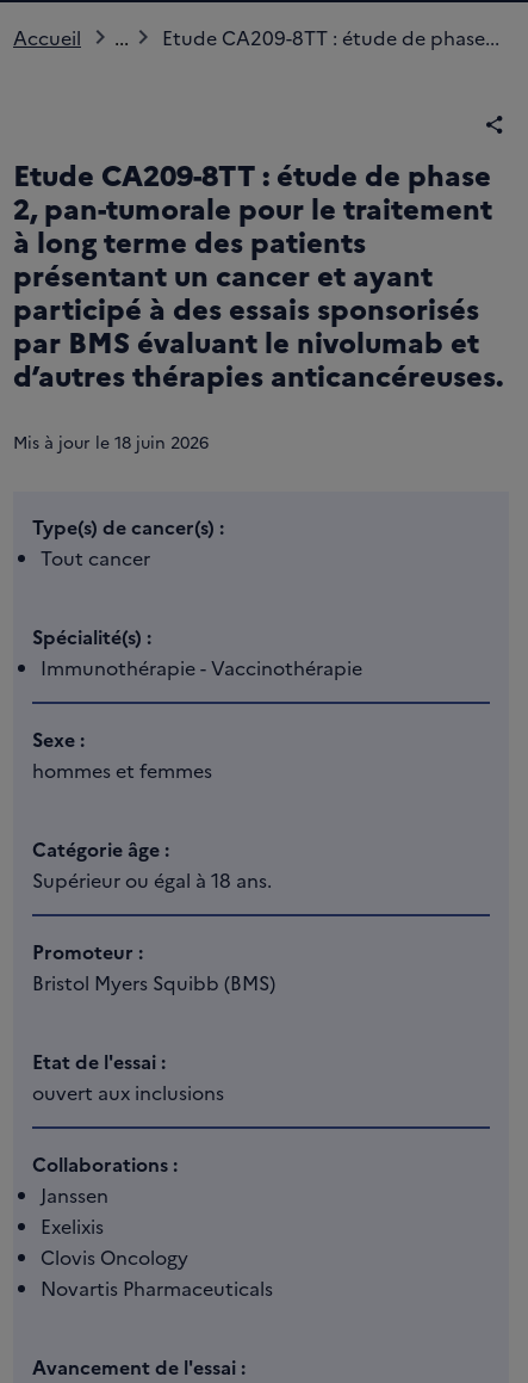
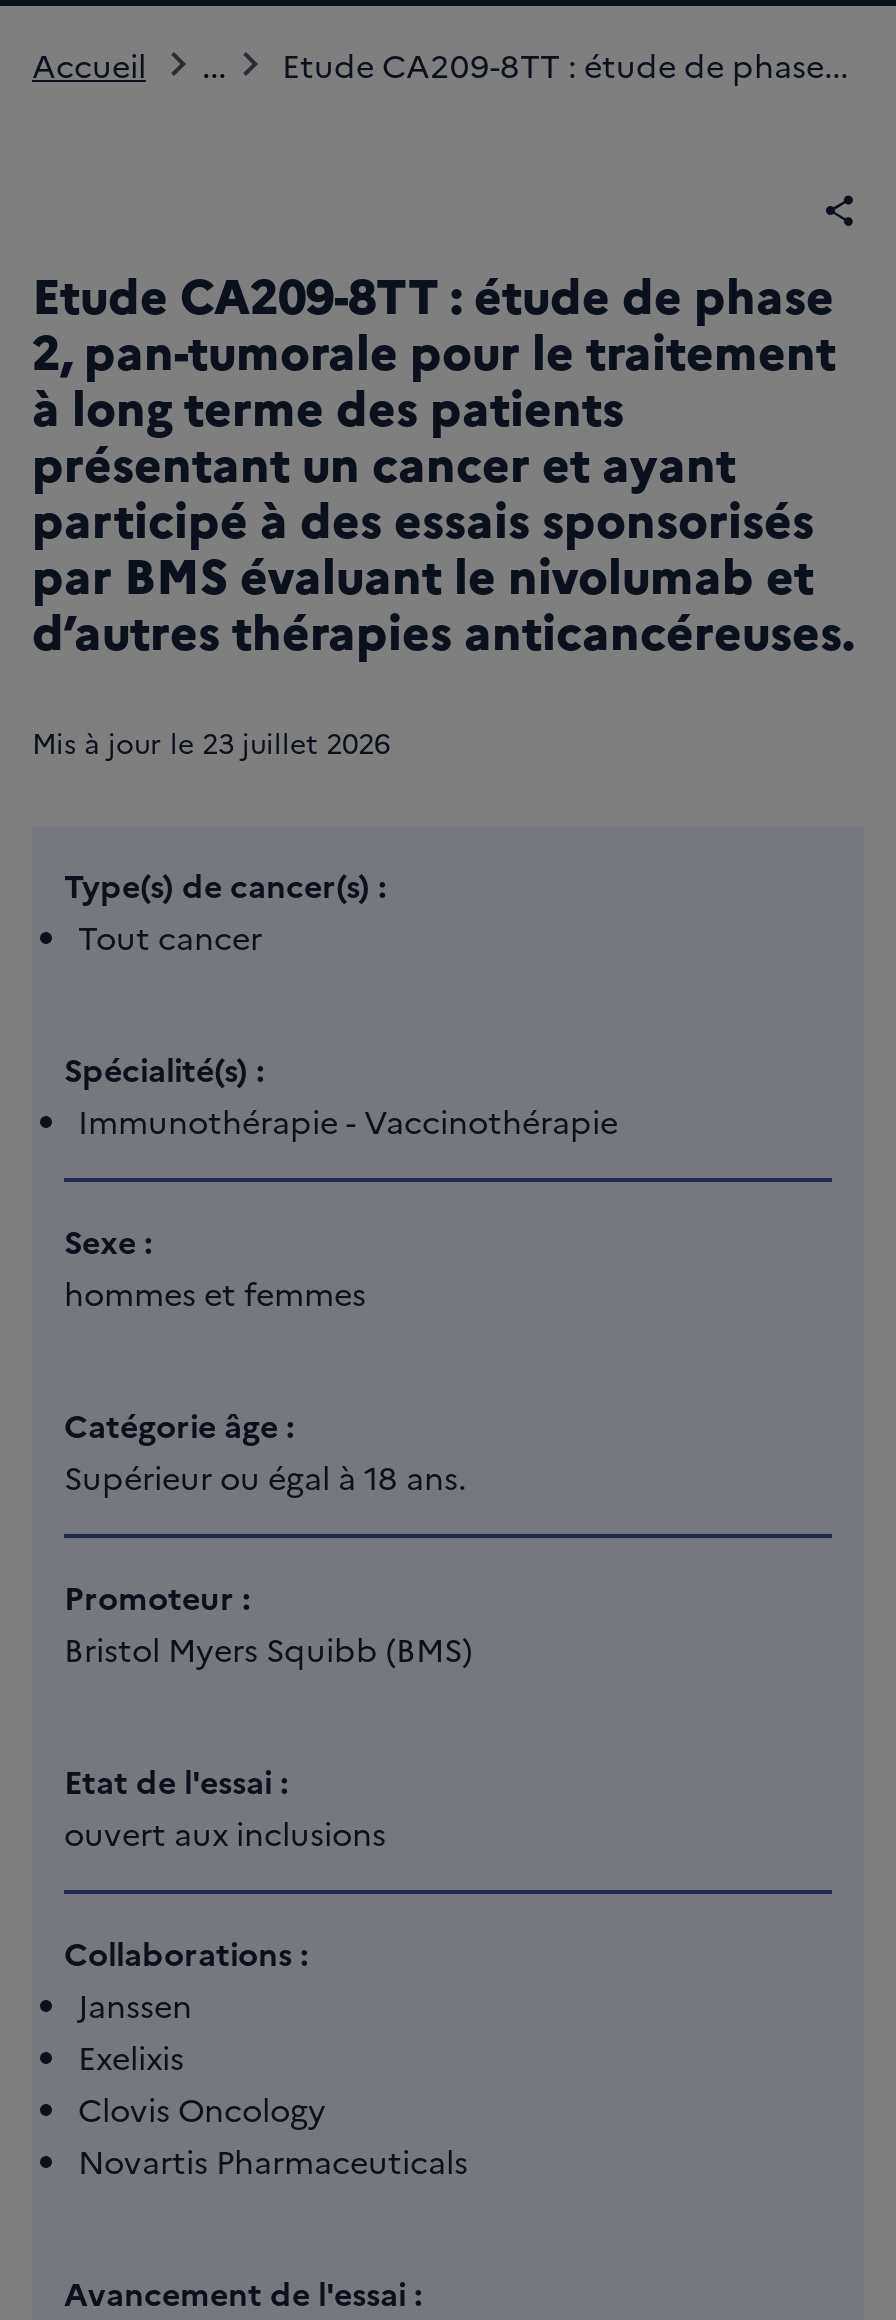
- Mis à jour le 18 juin 2026
+ Mis à jour le 23 juillet 2026
